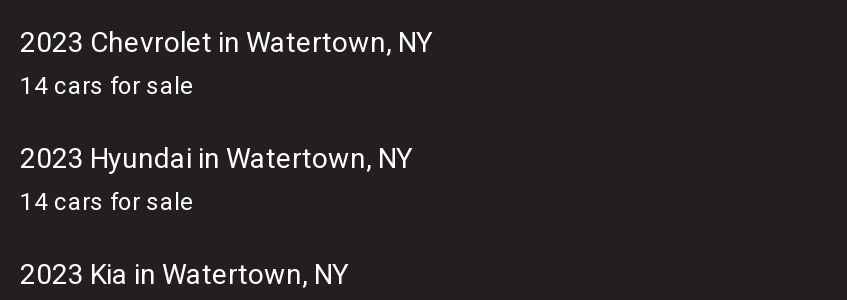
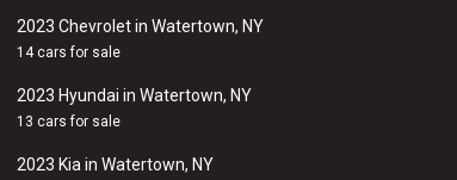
- 14 cars for sale
+ 13 cars for sale
